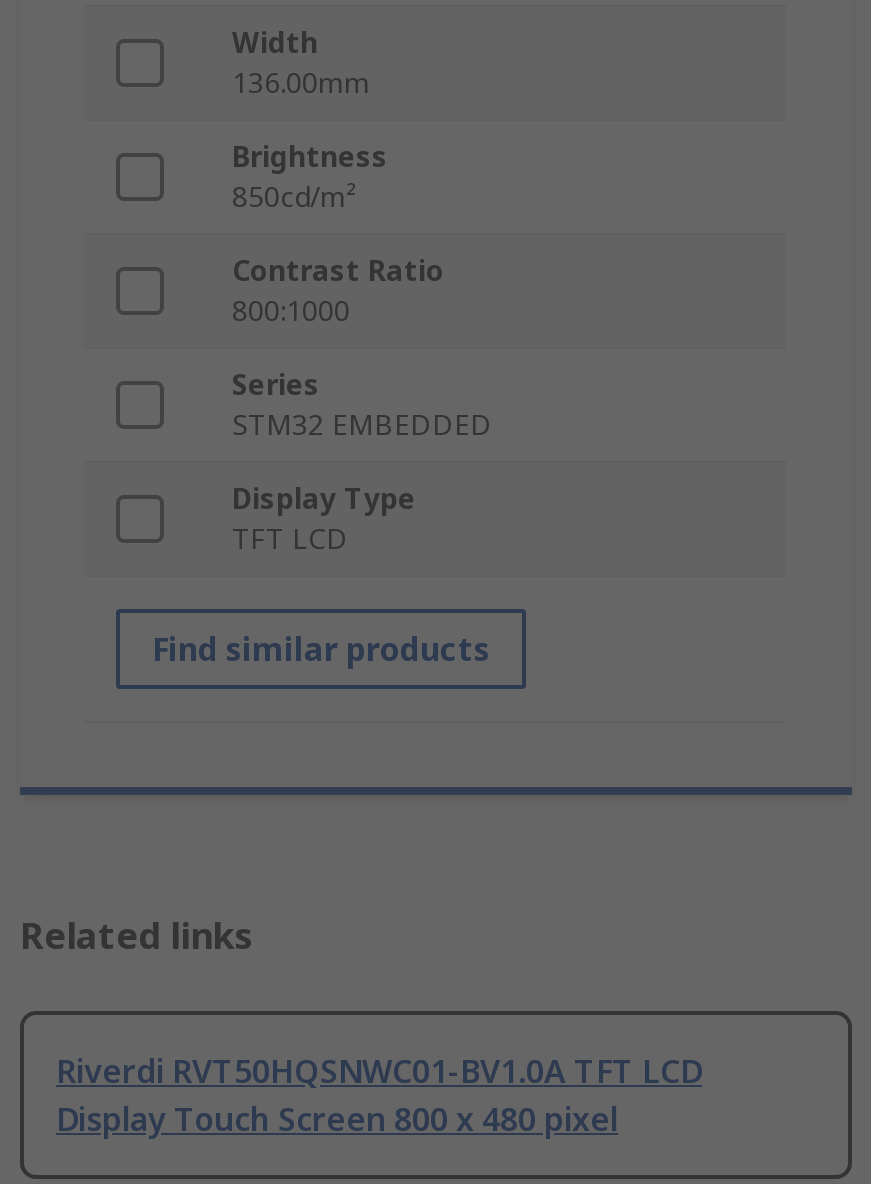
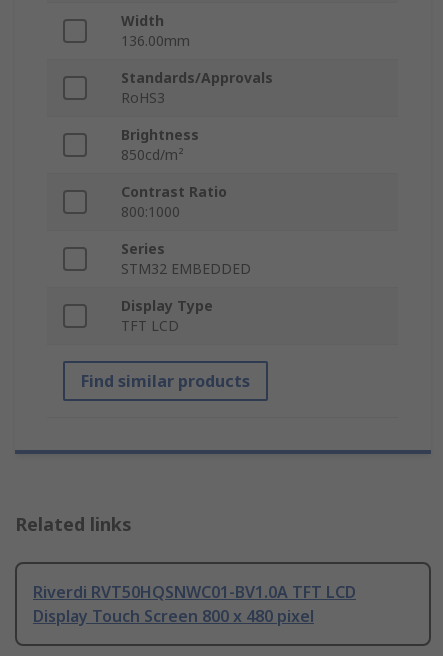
+ Standards/Approvals
+ RoHS3
